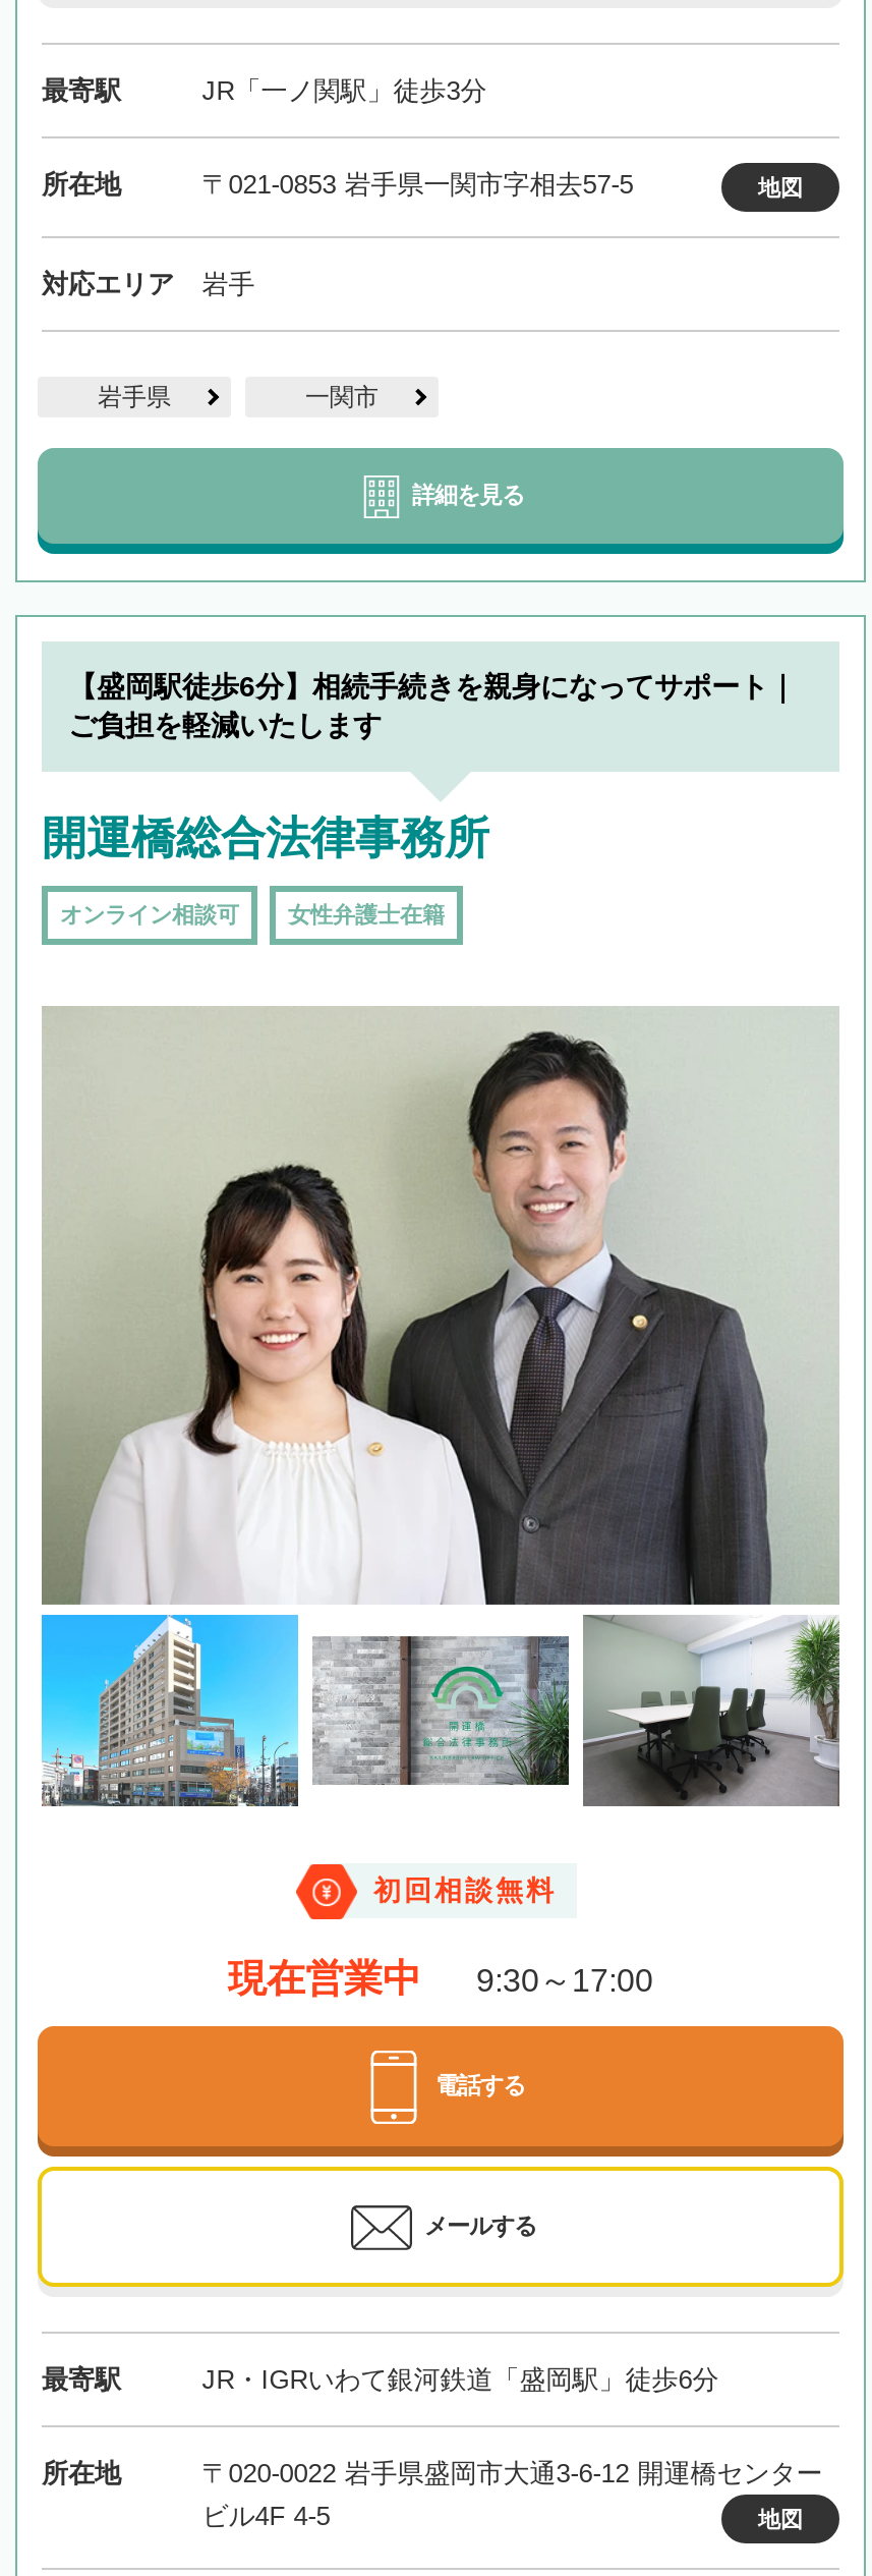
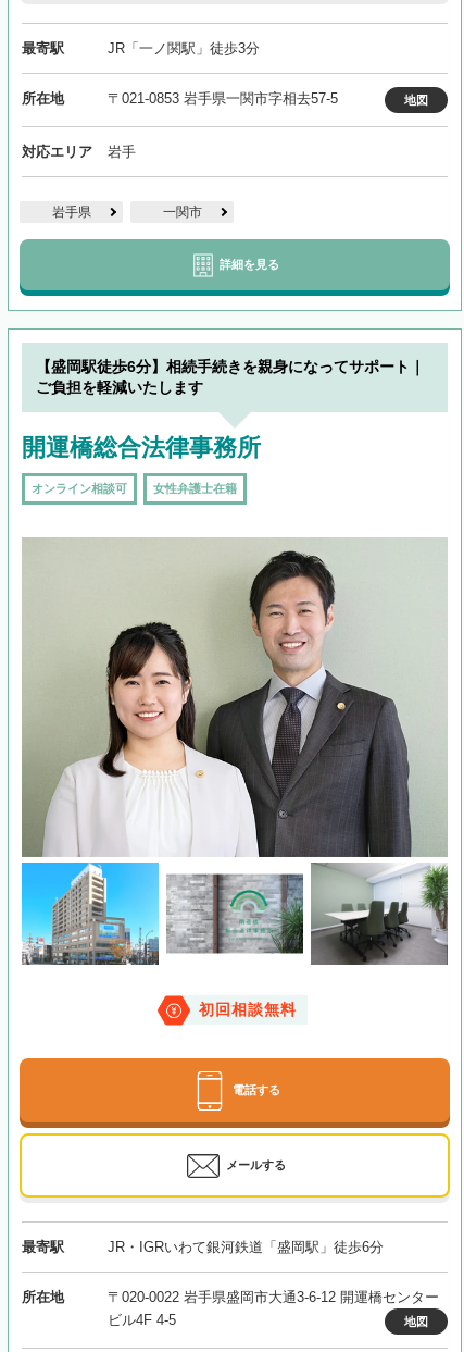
- 現在営業中
- 9:30～17:00
